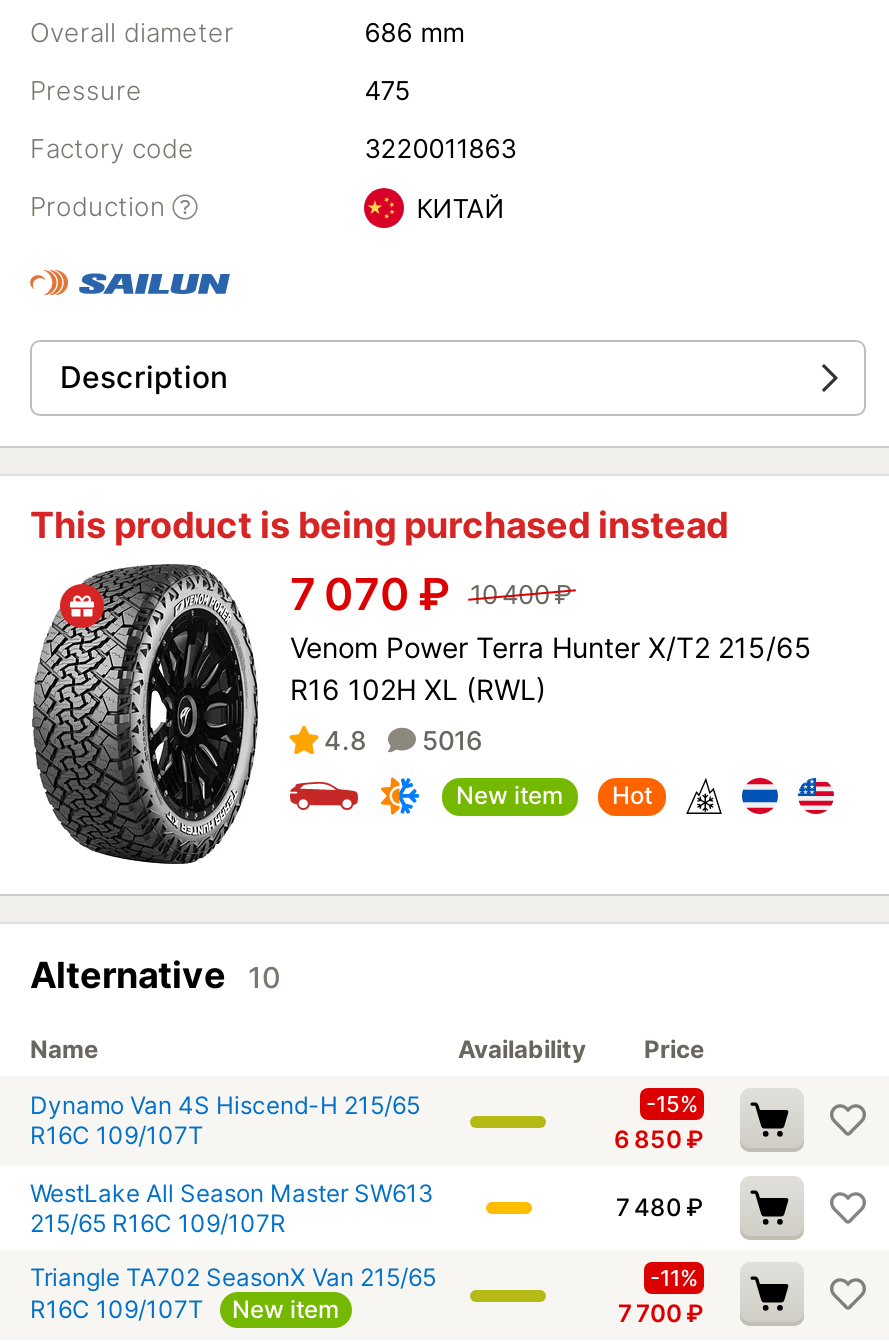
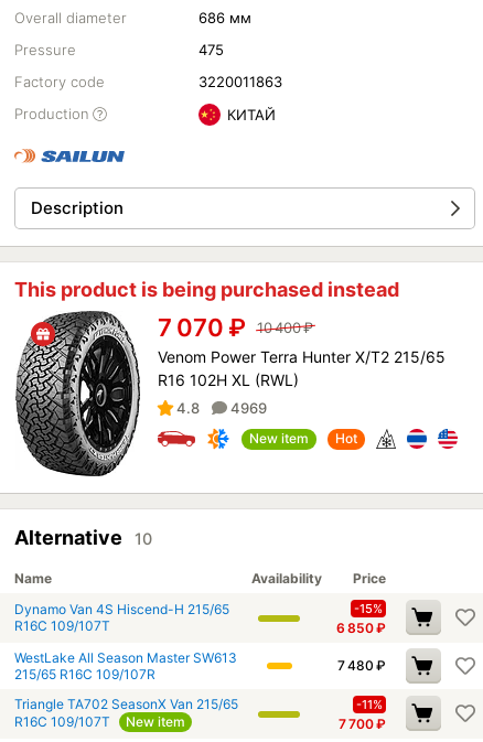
- 686 mm
+ 686 мм

- 4.8 5016
+ 4.8 4969
